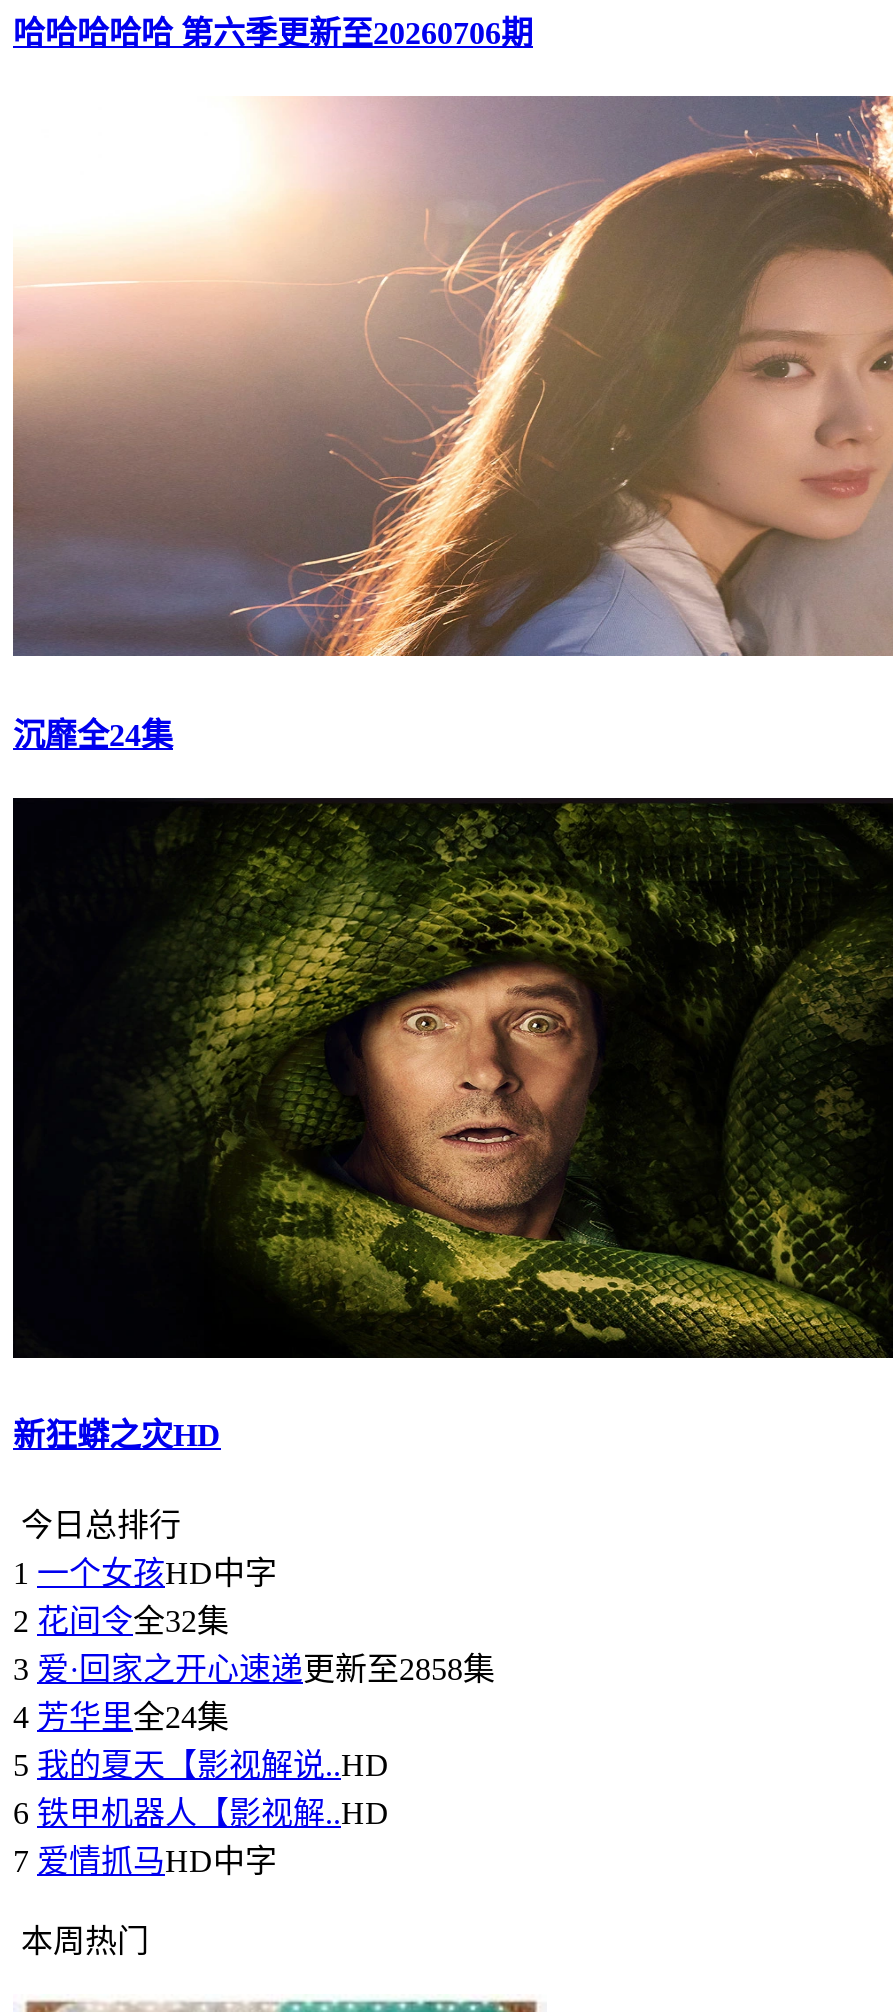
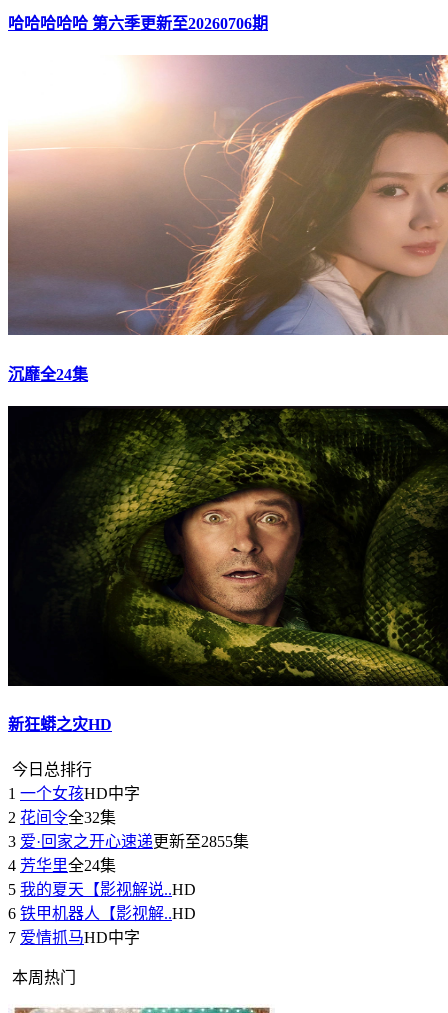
- 3 爱·回家之开心速递更新至2858集
+ 3 爱·回家之开心速递更新至2855集
